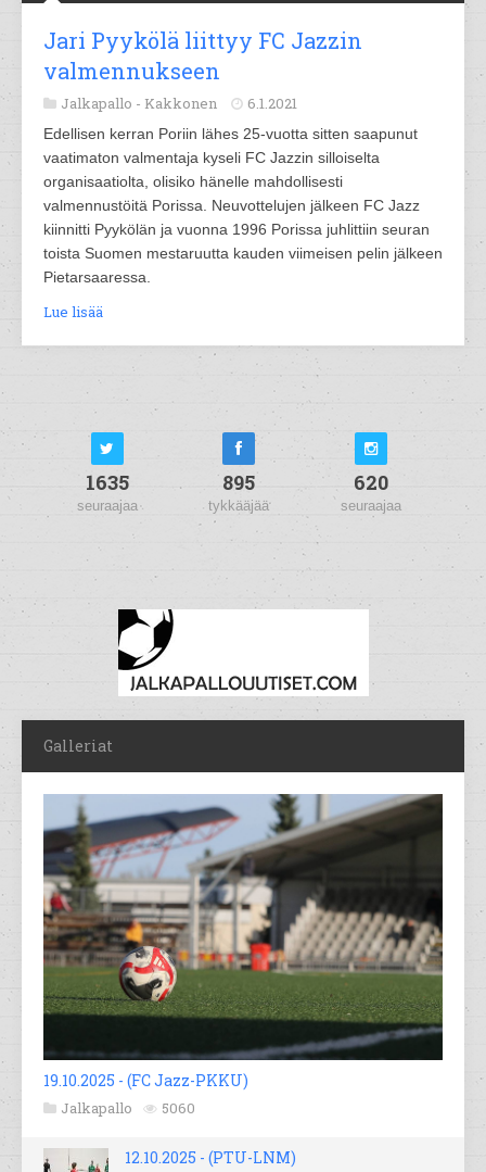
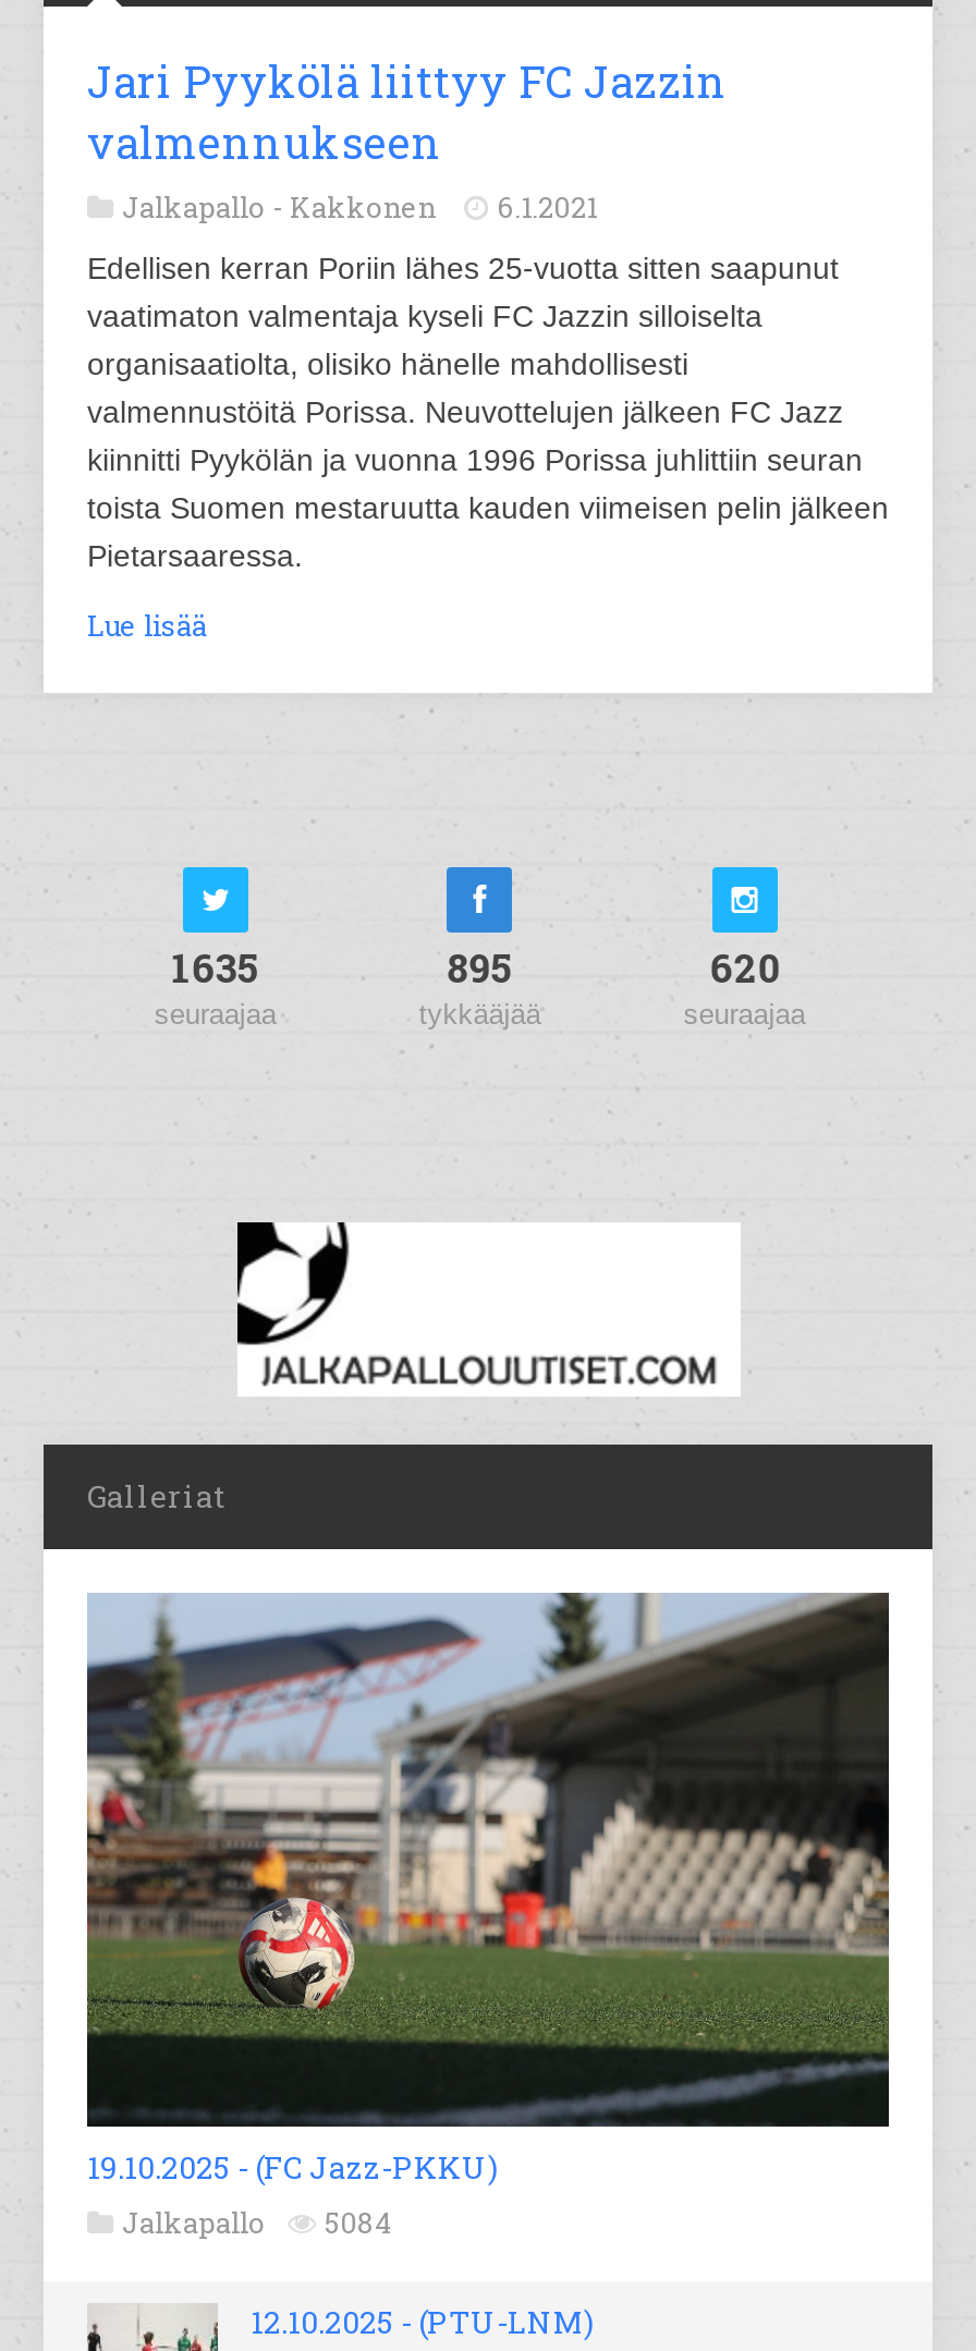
- Jalkapallo 5060
+ Jalkapallo 5084
